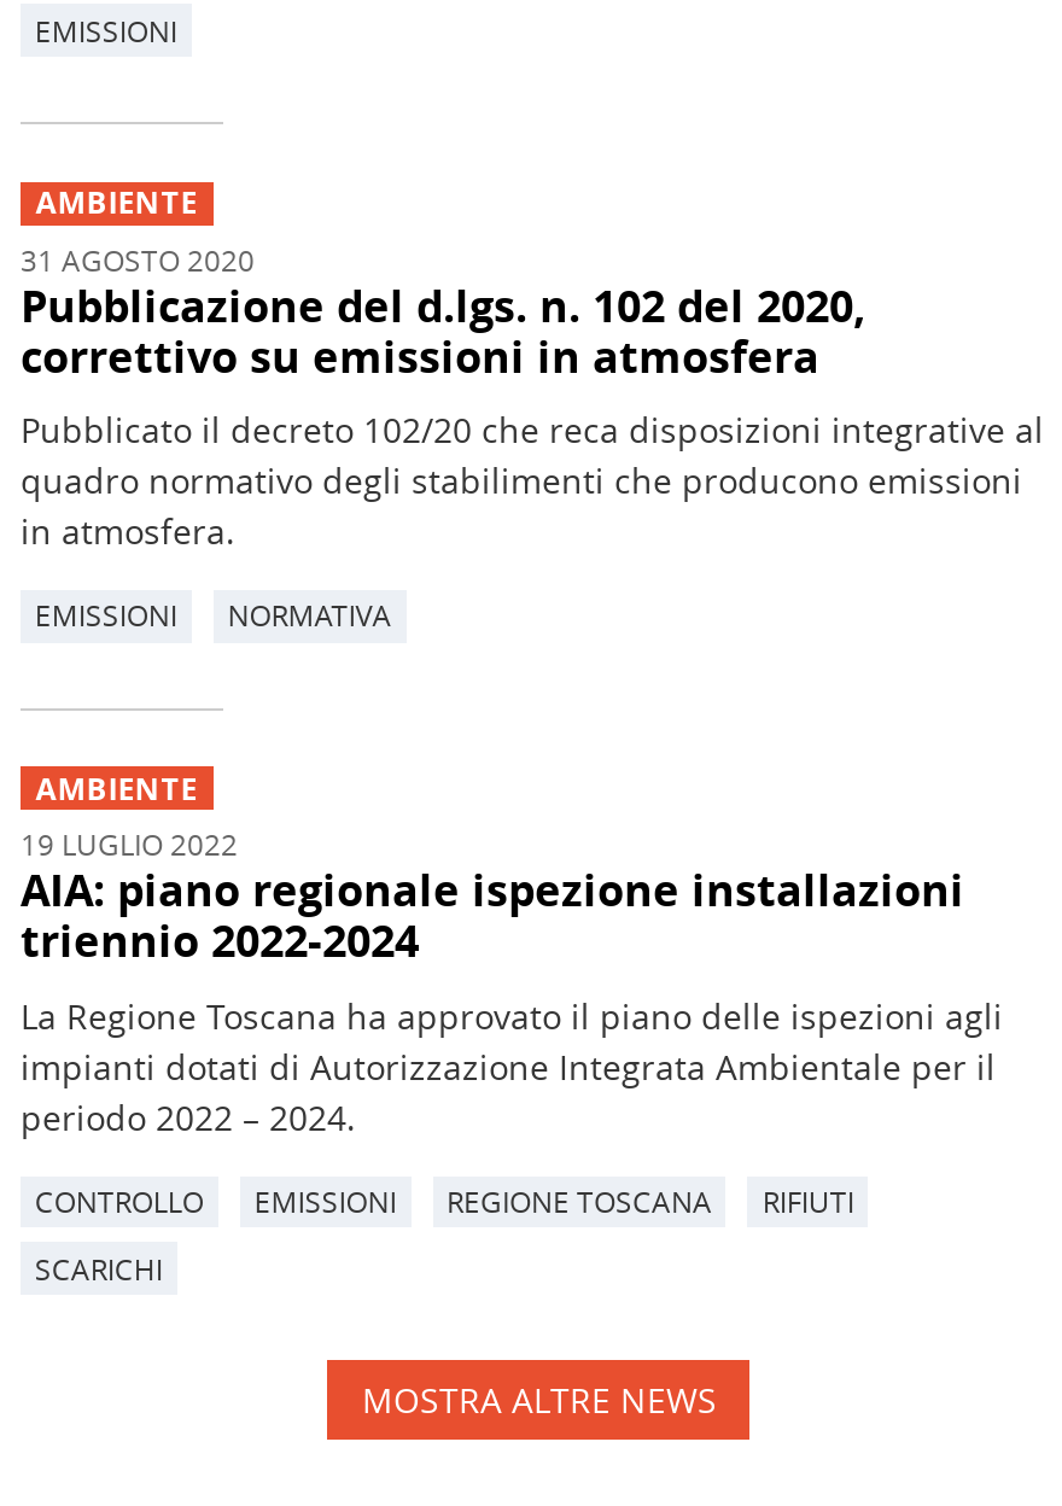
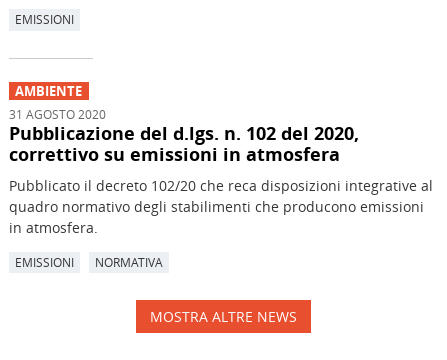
- AMBIENTE
- 19 LUGLIO 2022
- AIA: piano regionale ispezione installazioni
- triennio 2022-2024
- La Regione Toscana ha approvato il piano delle ispezioni agli
- impianti dotati di Autorizzazione Integrata Ambientale per il
- periodo 2022 – 2024.
- CONTROLLO
- EMISSIONI
- REGIONE TOSCANA
- RIFIUTI
- SCARICHI
